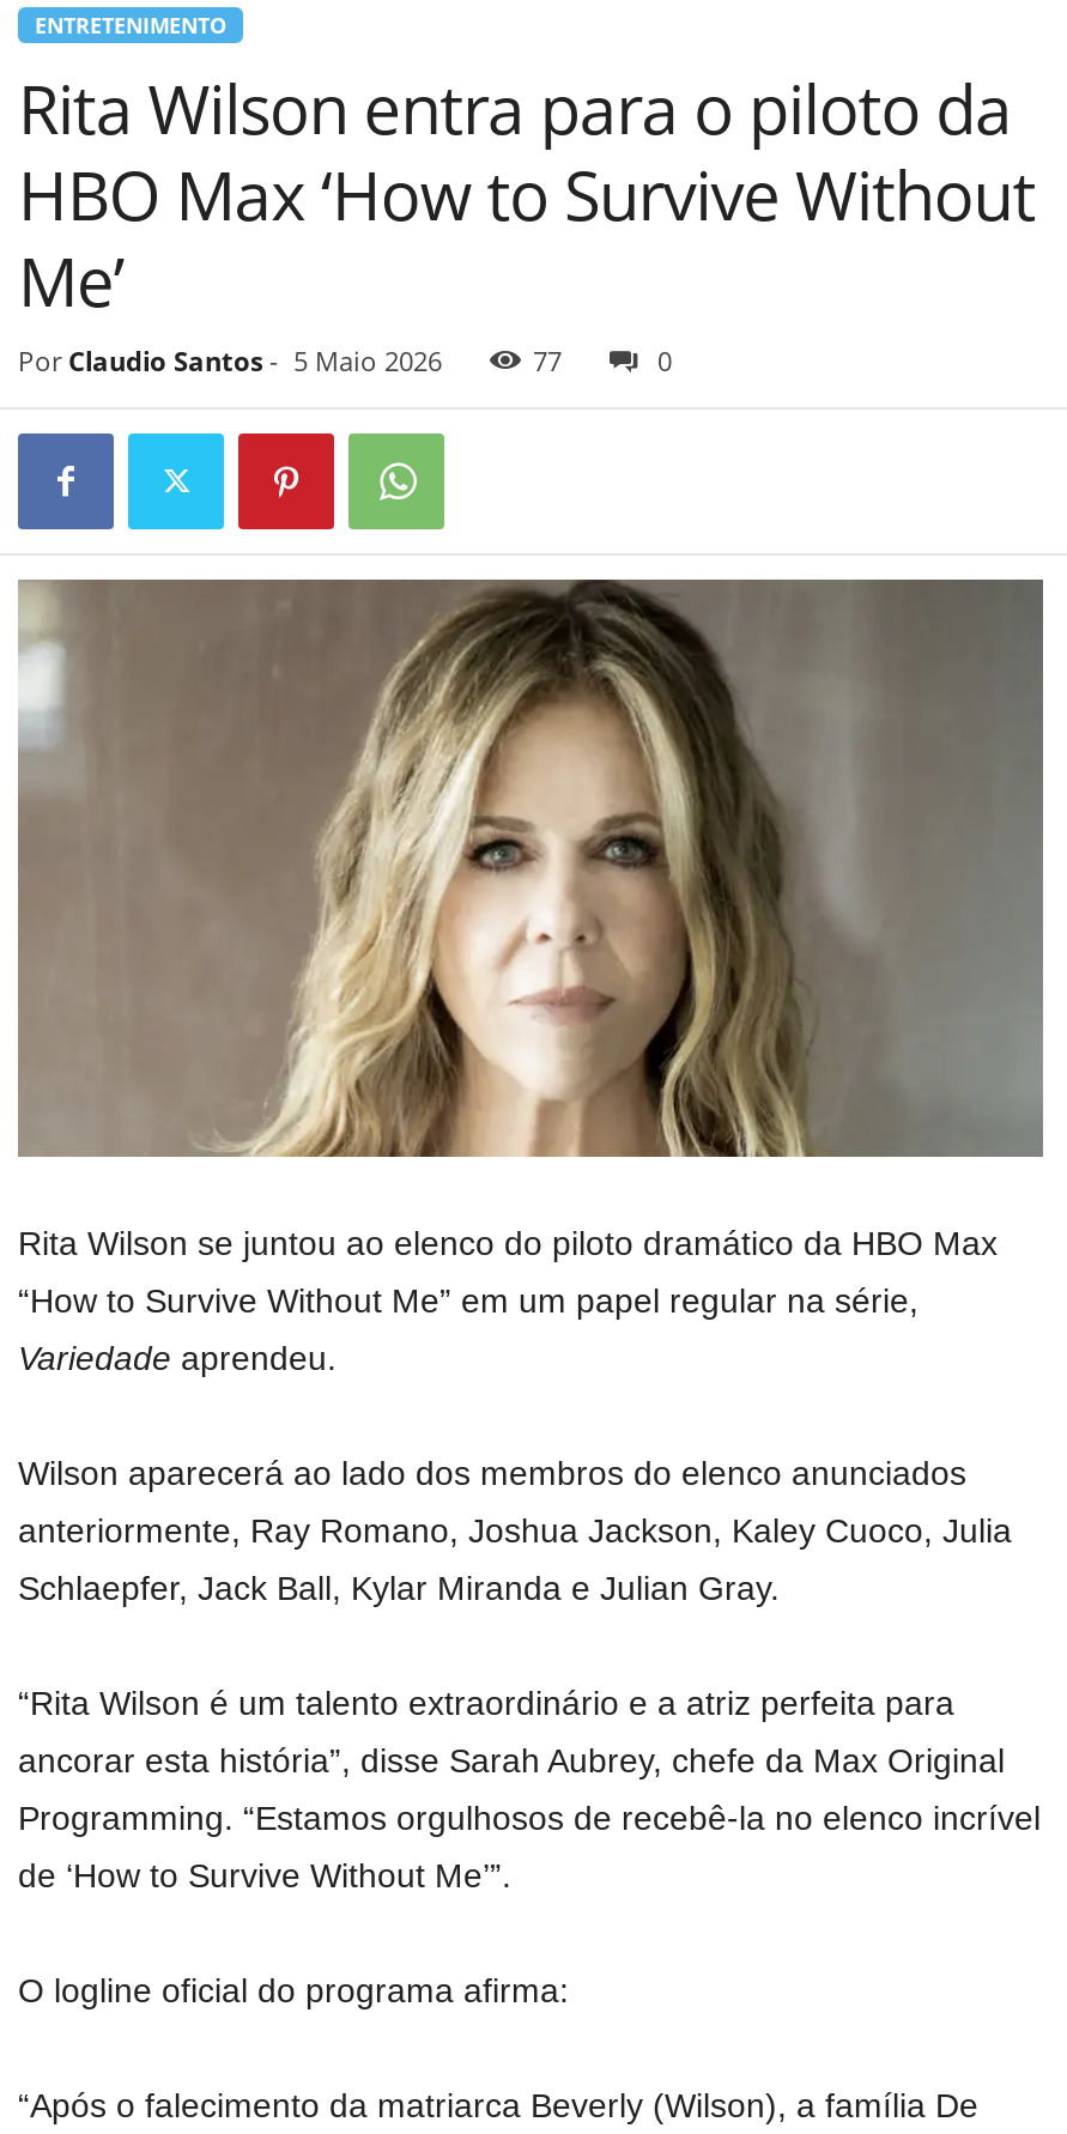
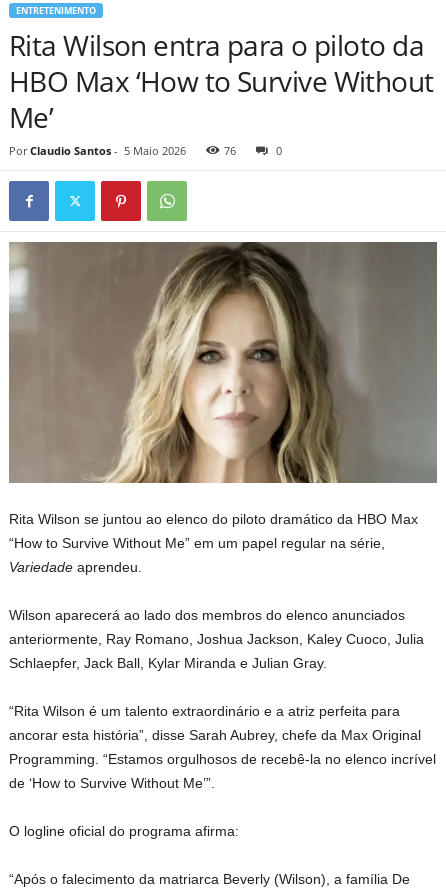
- 77
+ 76
